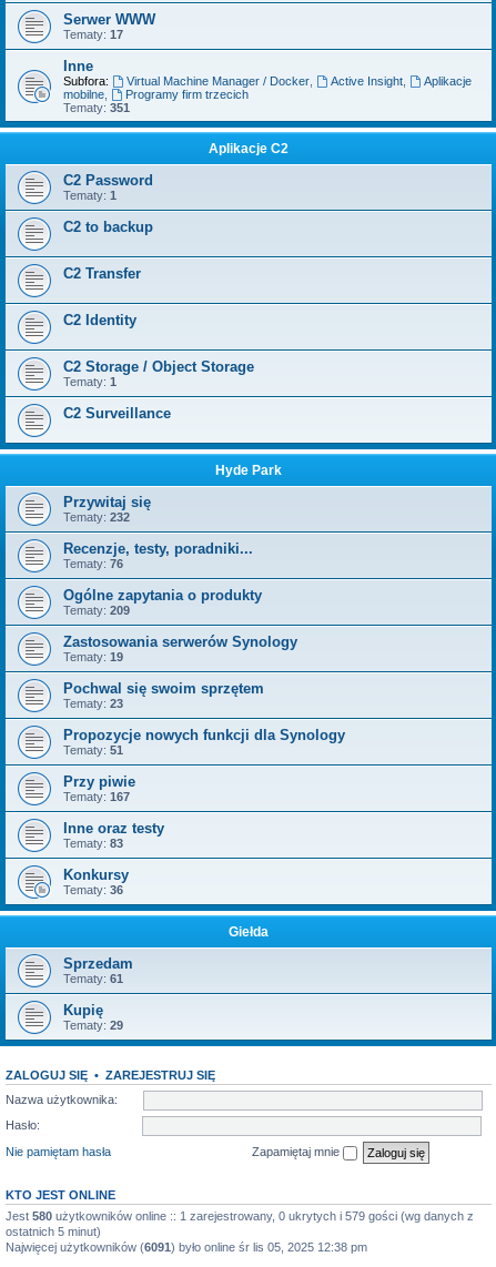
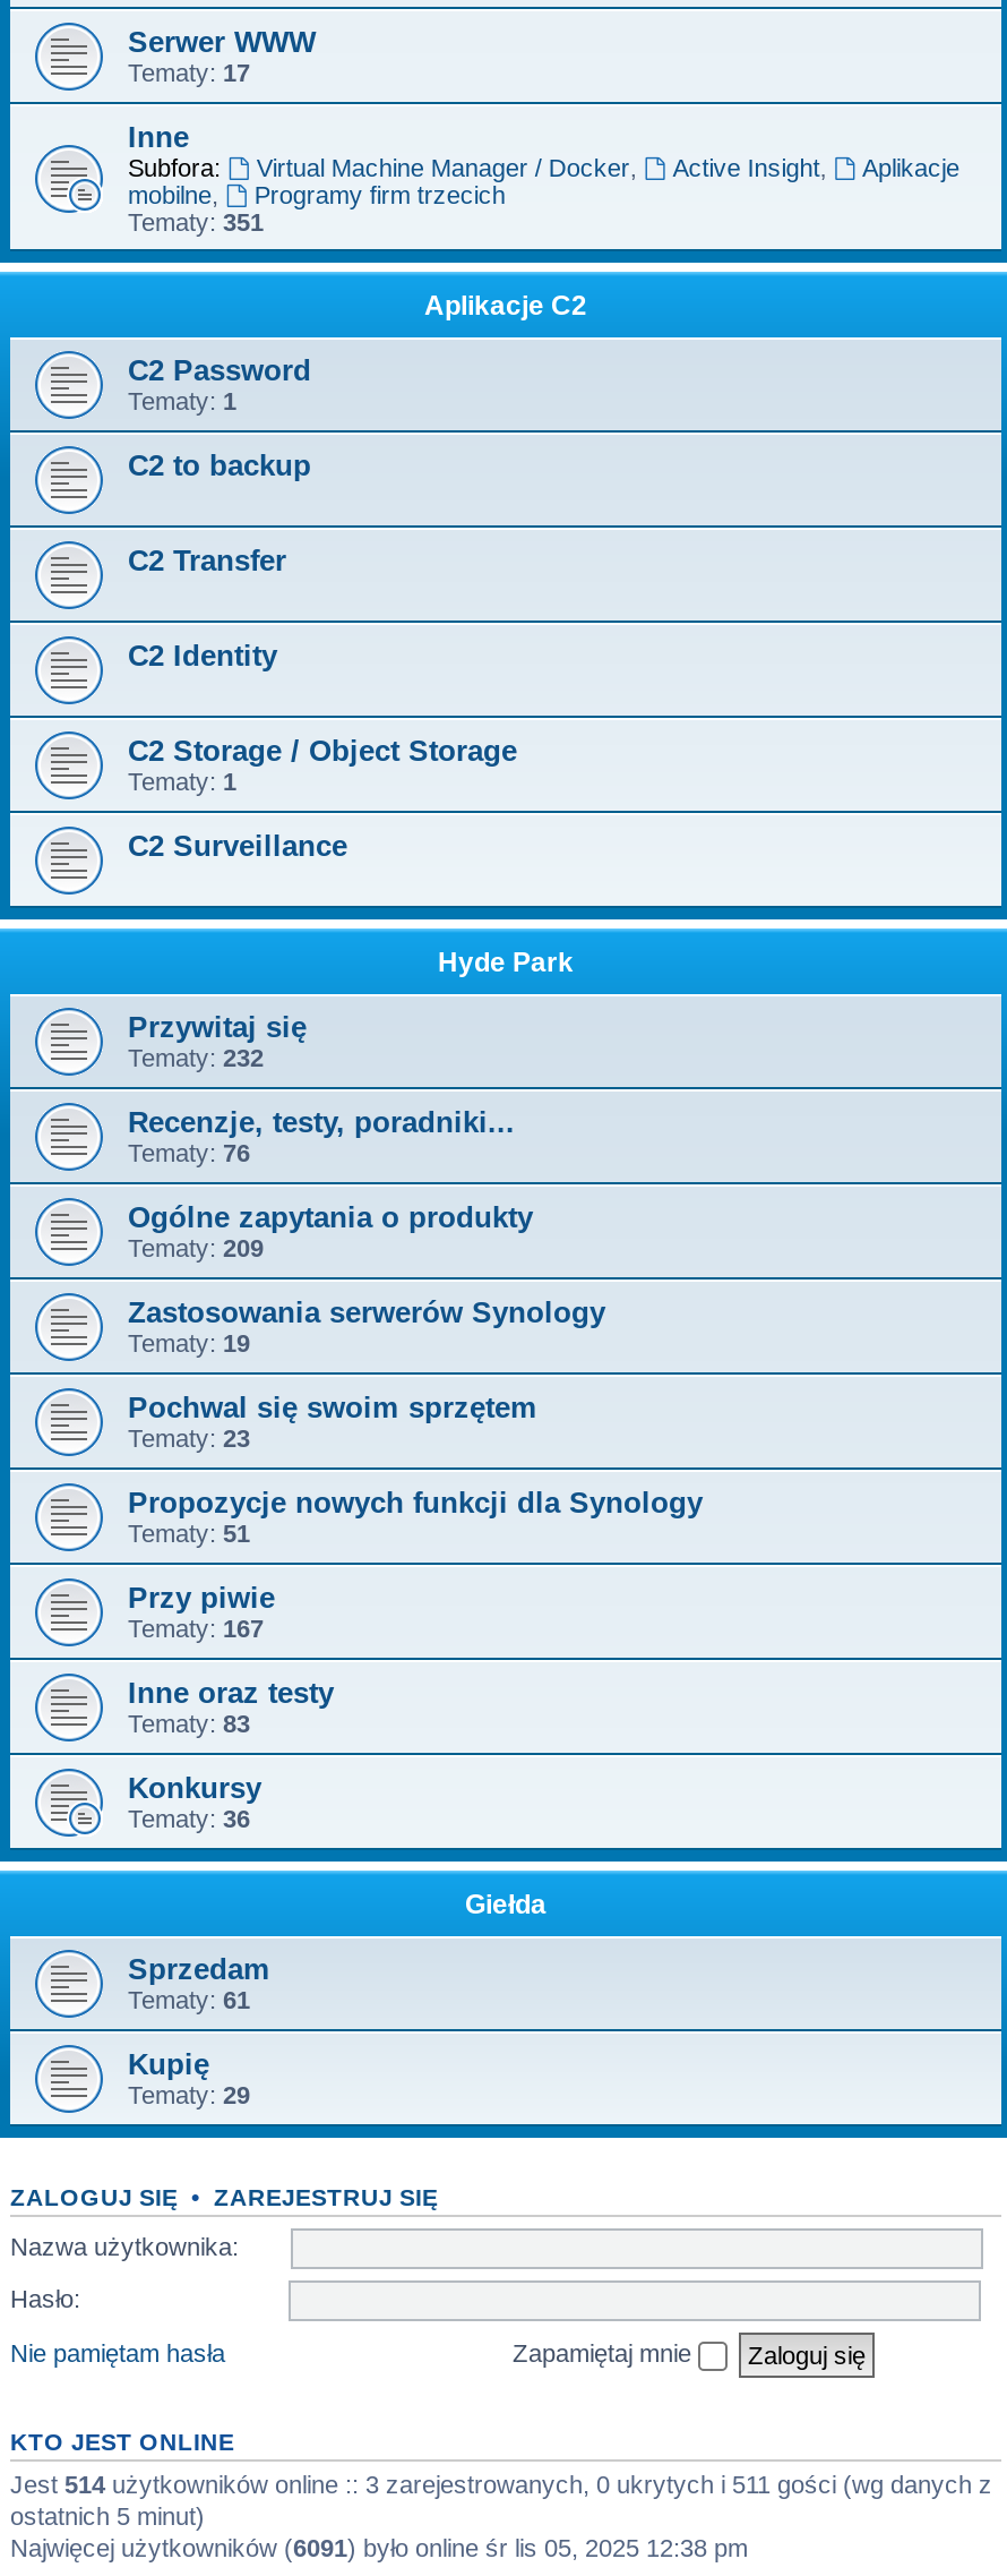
- Jest 580 użytkowników online :: 1 zarejestrowany, 0 ukrytych i 579 gości (wg danych z
+ Jest 514 użytkowników online :: 3 zarejestrowanych, 0 ukrytych i 511 gości (wg danych z
